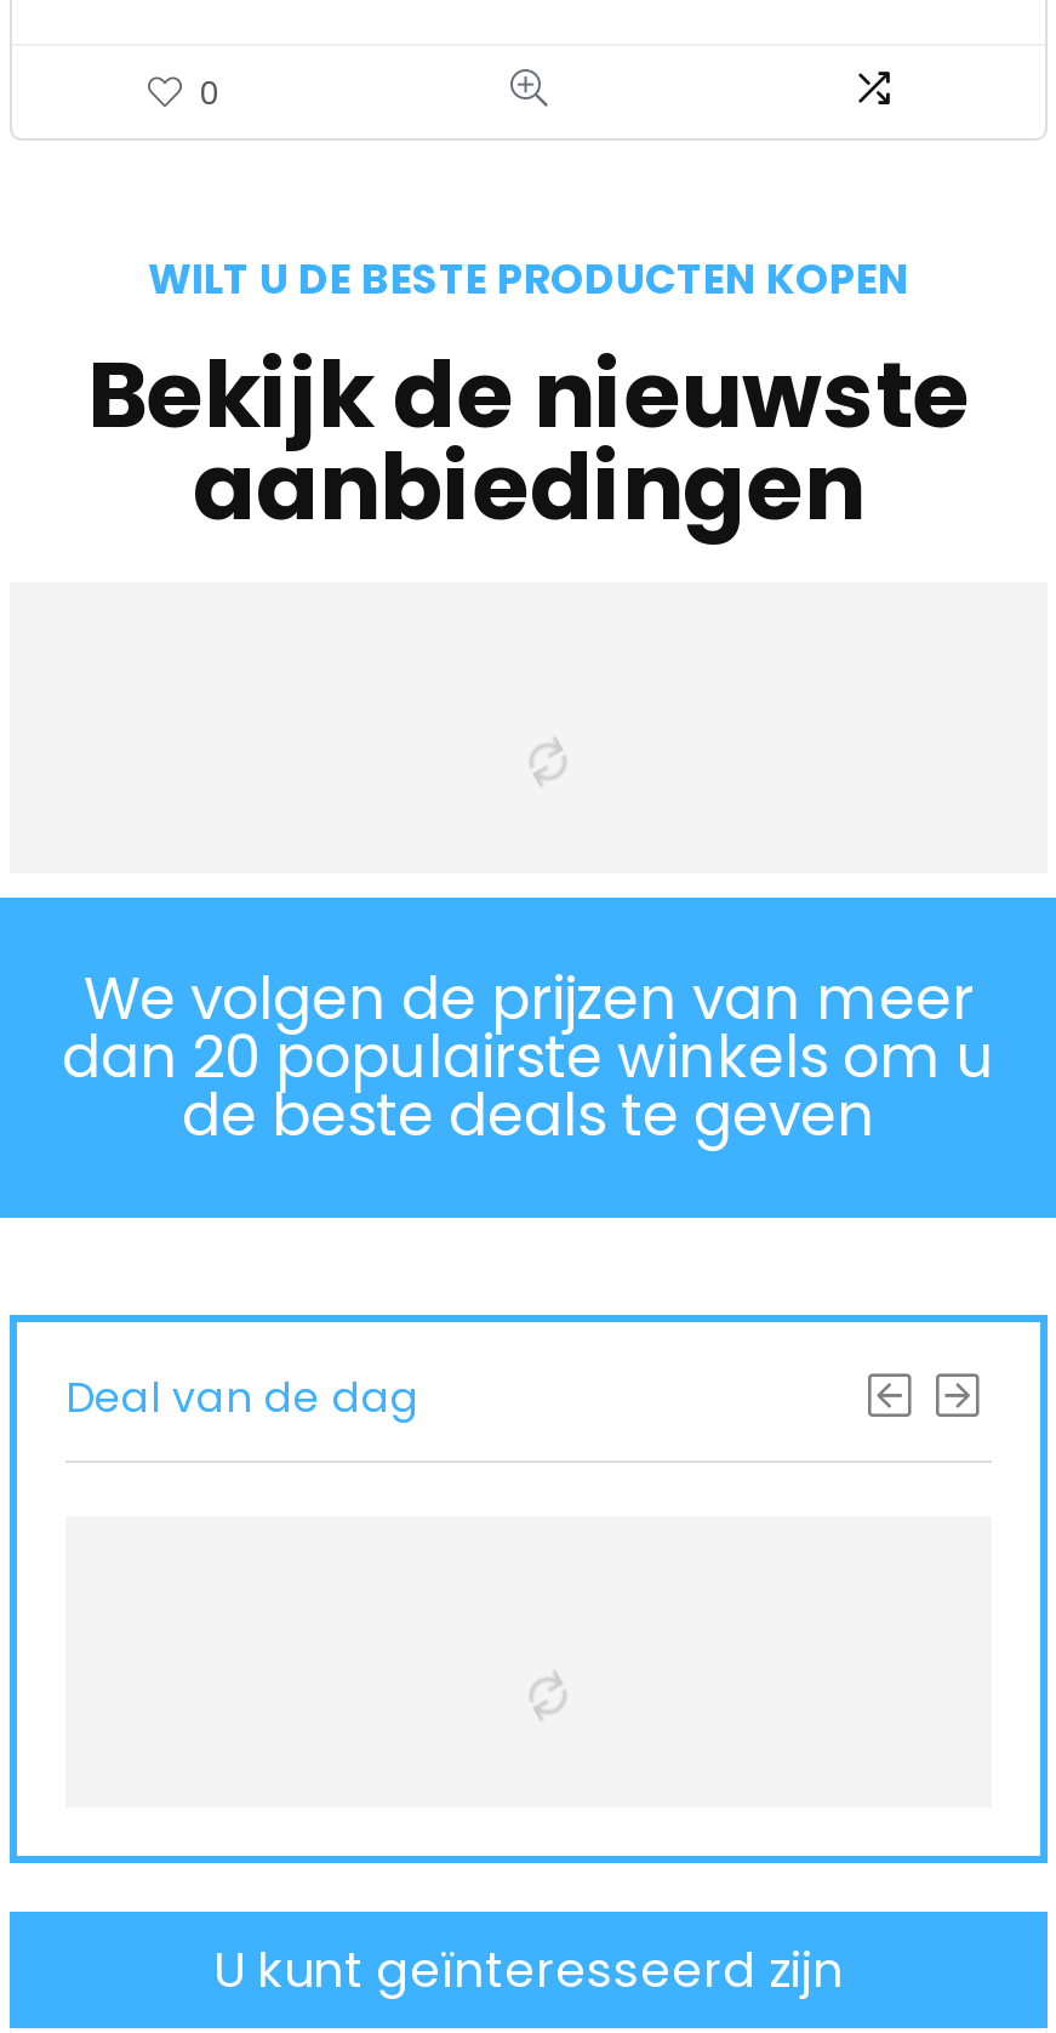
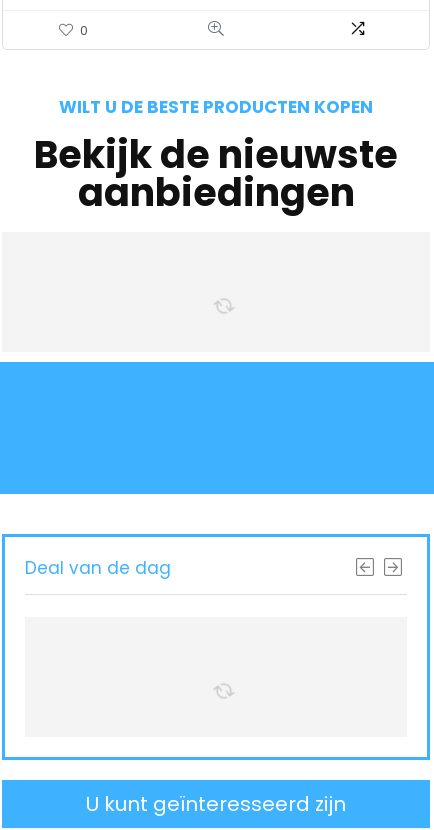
- We volgen de prijzen van meer
- dan 20 populairste winkels om u
- de beste deals te geven
